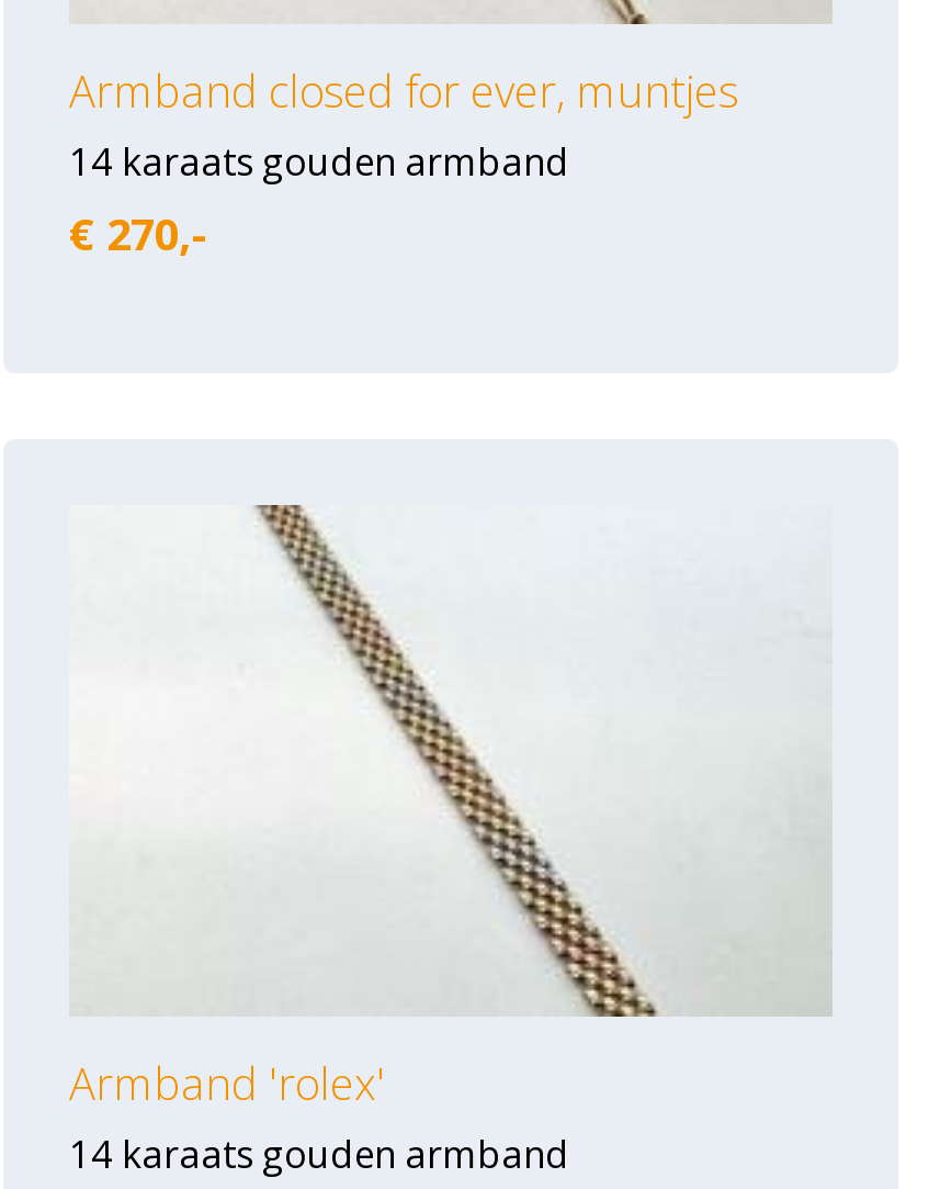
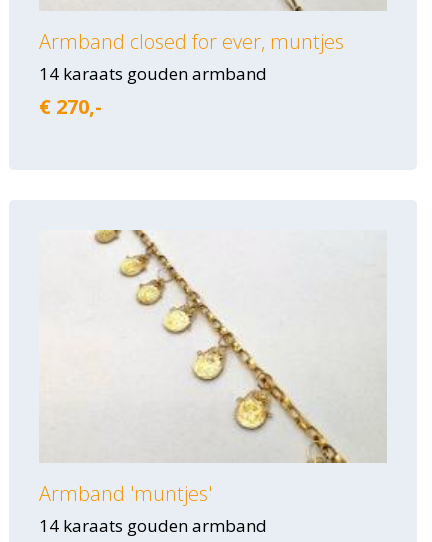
- [image]
- Armband 'rolex'
+ [image]
+ Armband 'muntjes'
